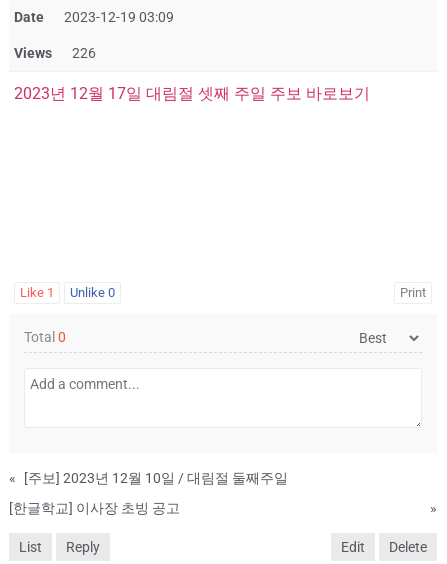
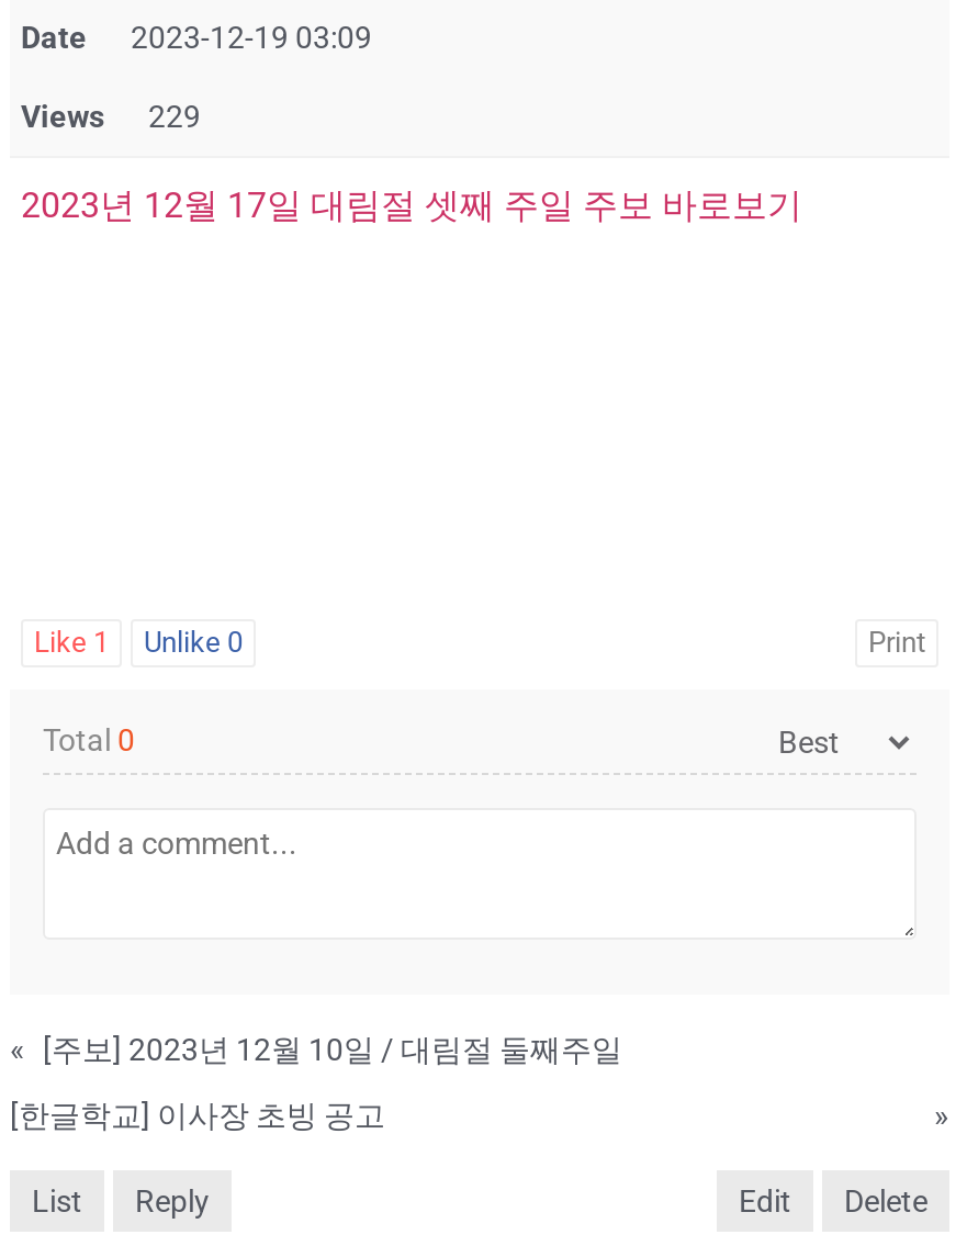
- Views 226
+ Views 229
